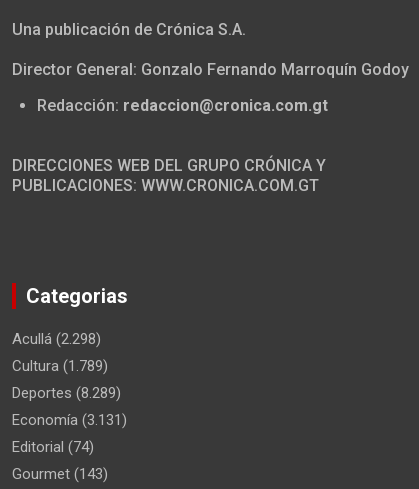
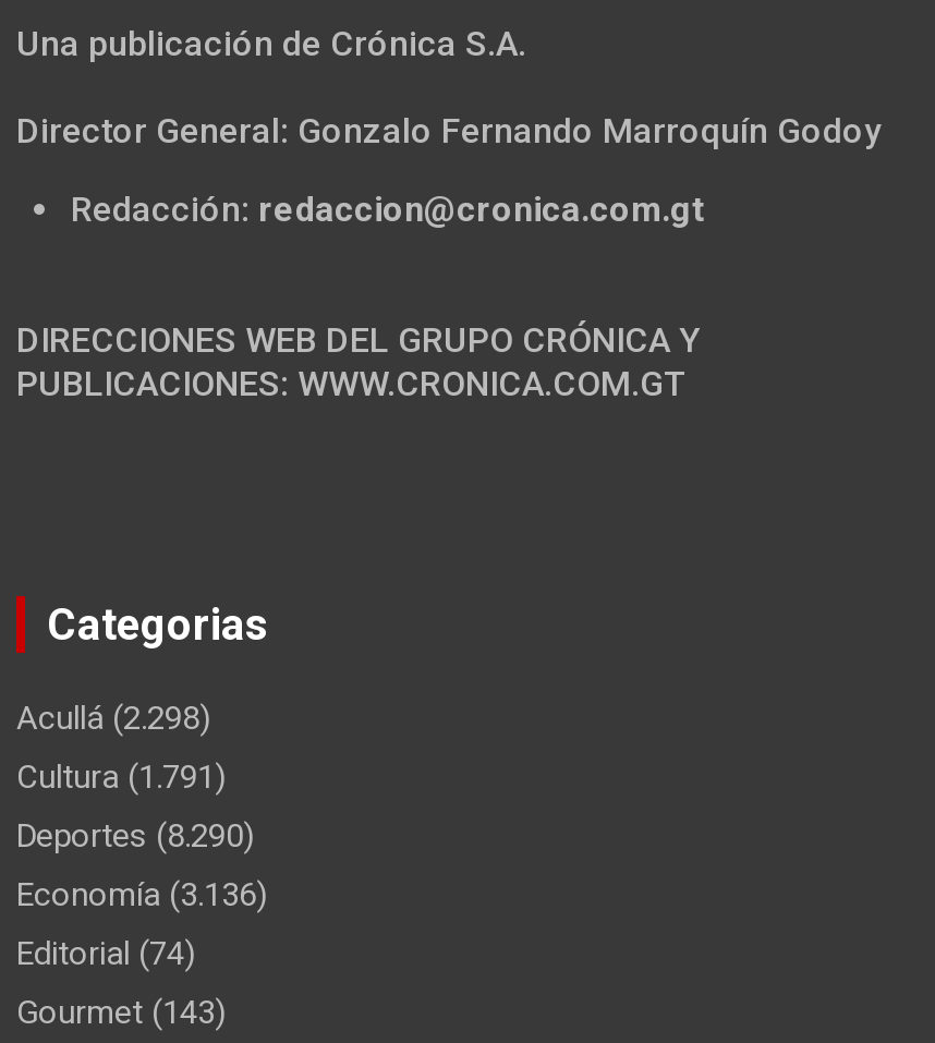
- Cultura (1.789)
+ Cultura (1.791)

- Deportes (8.289)
+ Deportes (8.290)

- Economía (3.131)
+ Economía (3.136)
